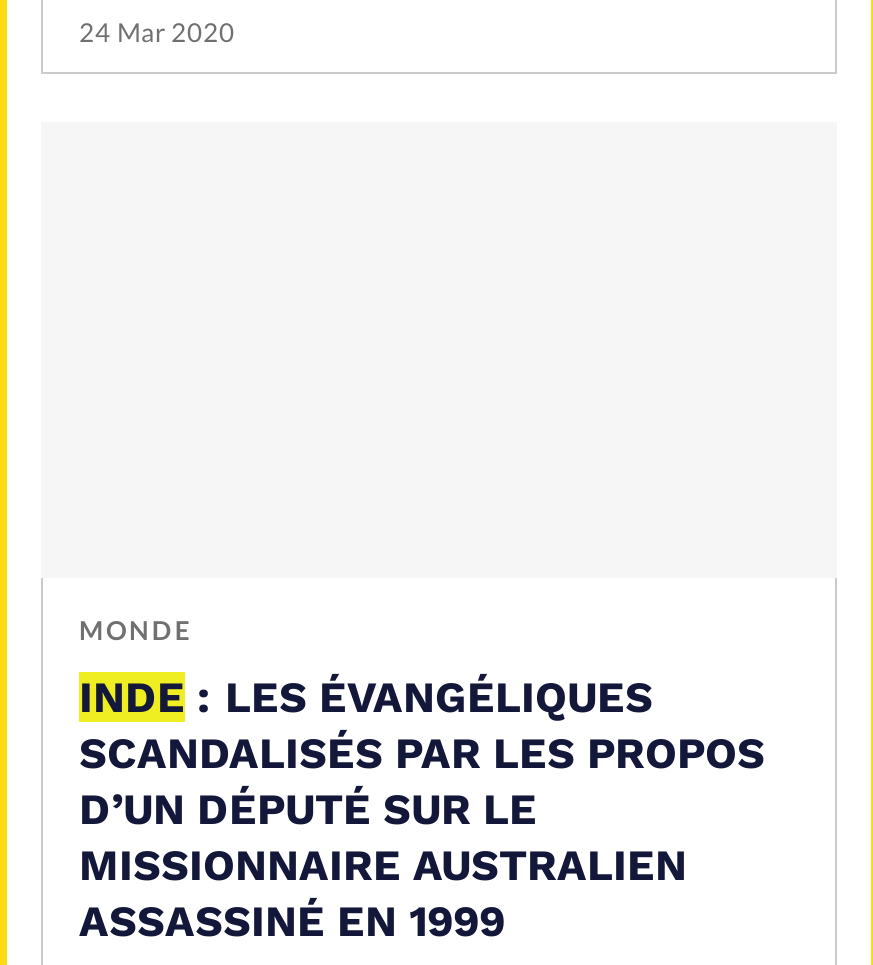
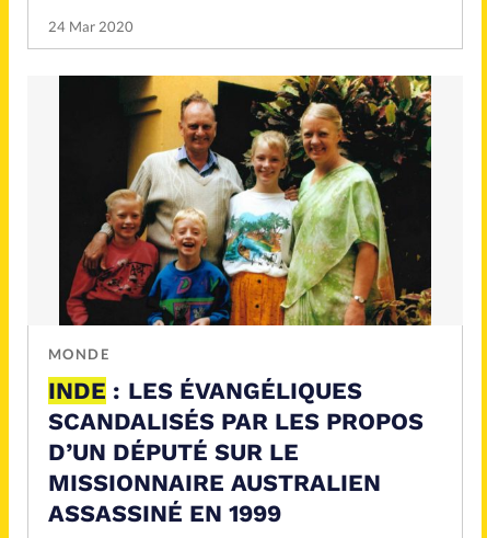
+ [image]
